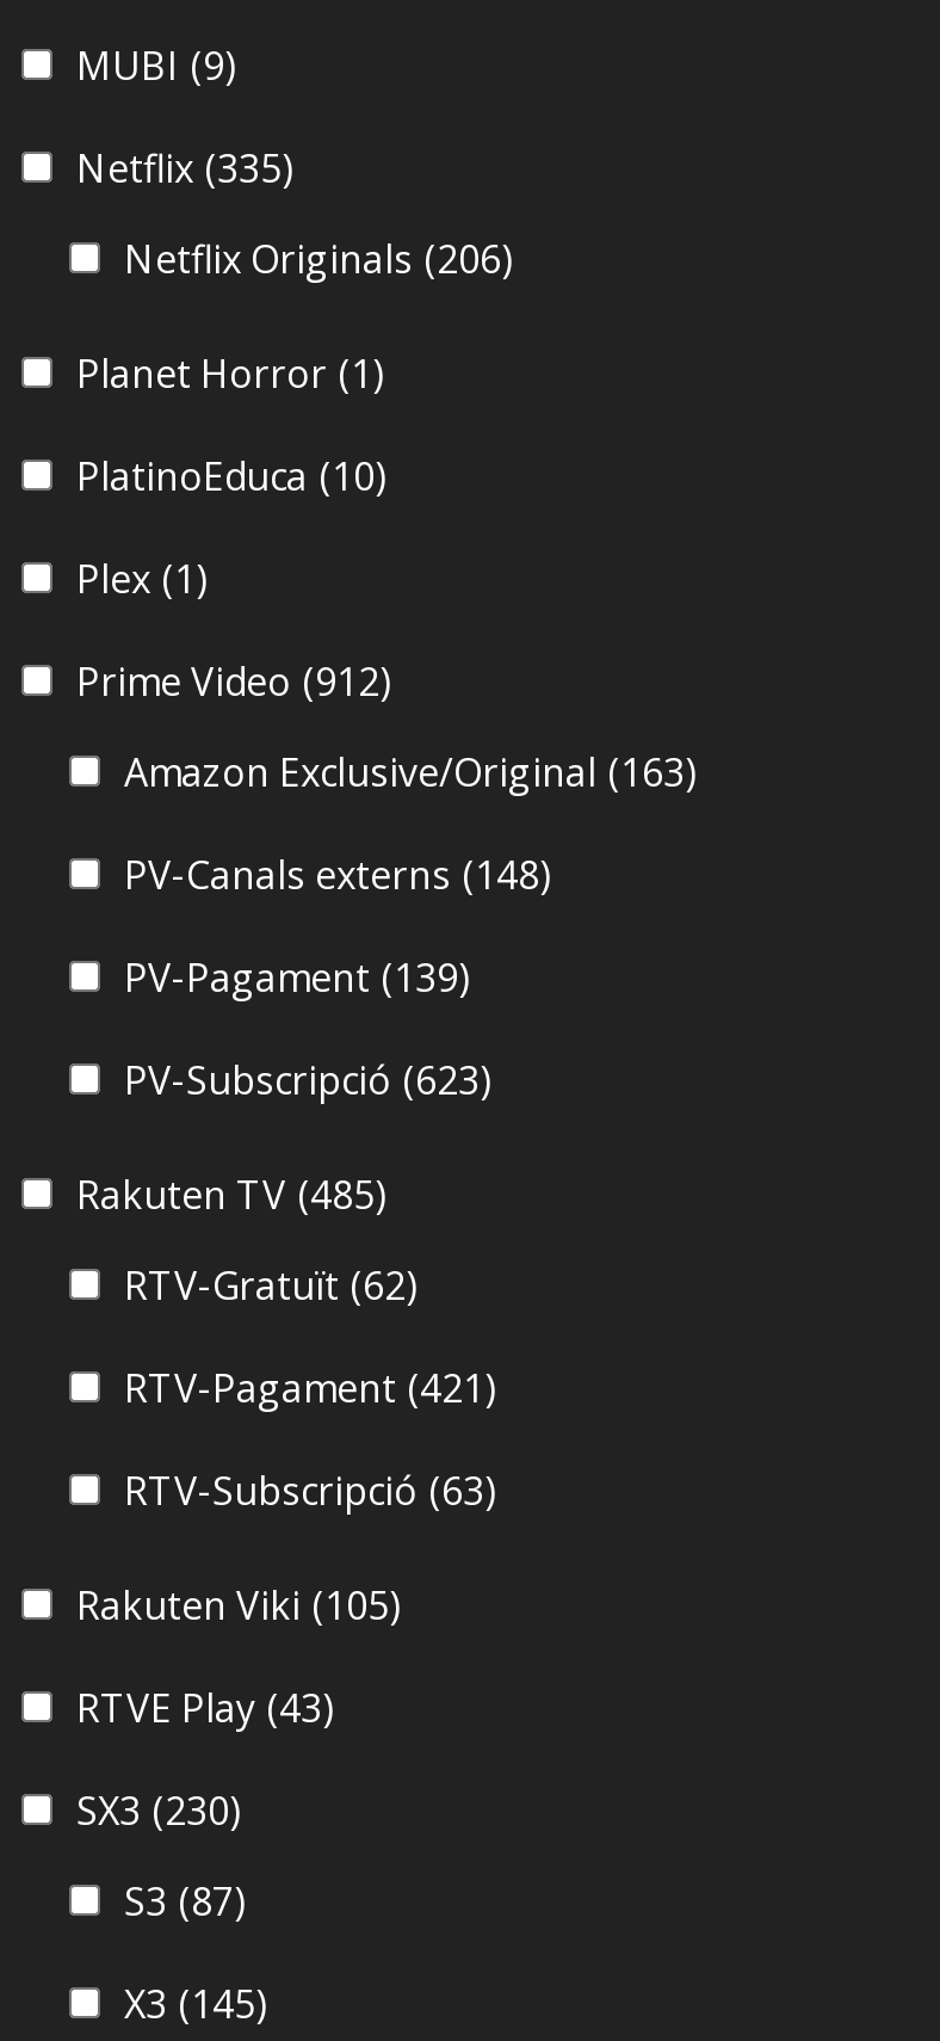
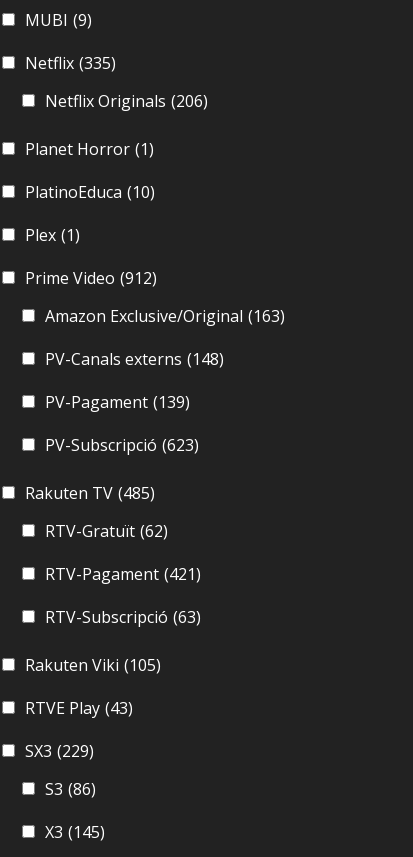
- SX3 (230)
+ SX3 (229)

- S3 (87)
+ S3 (86)
